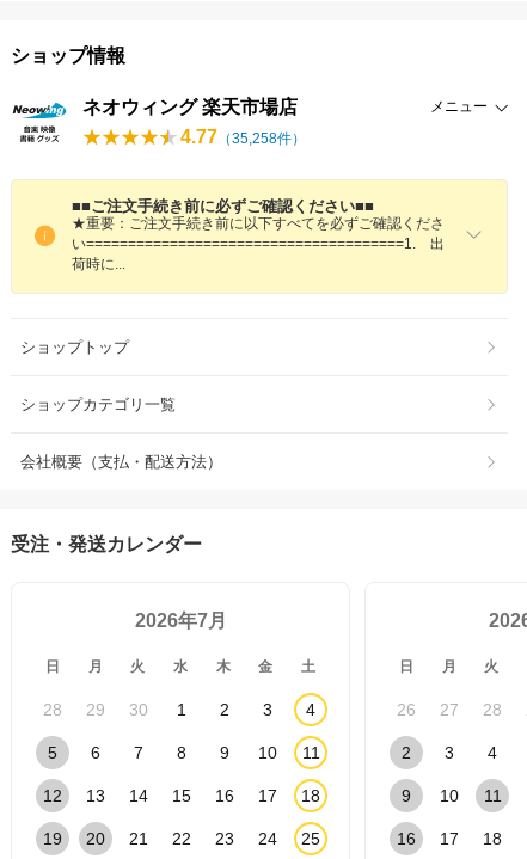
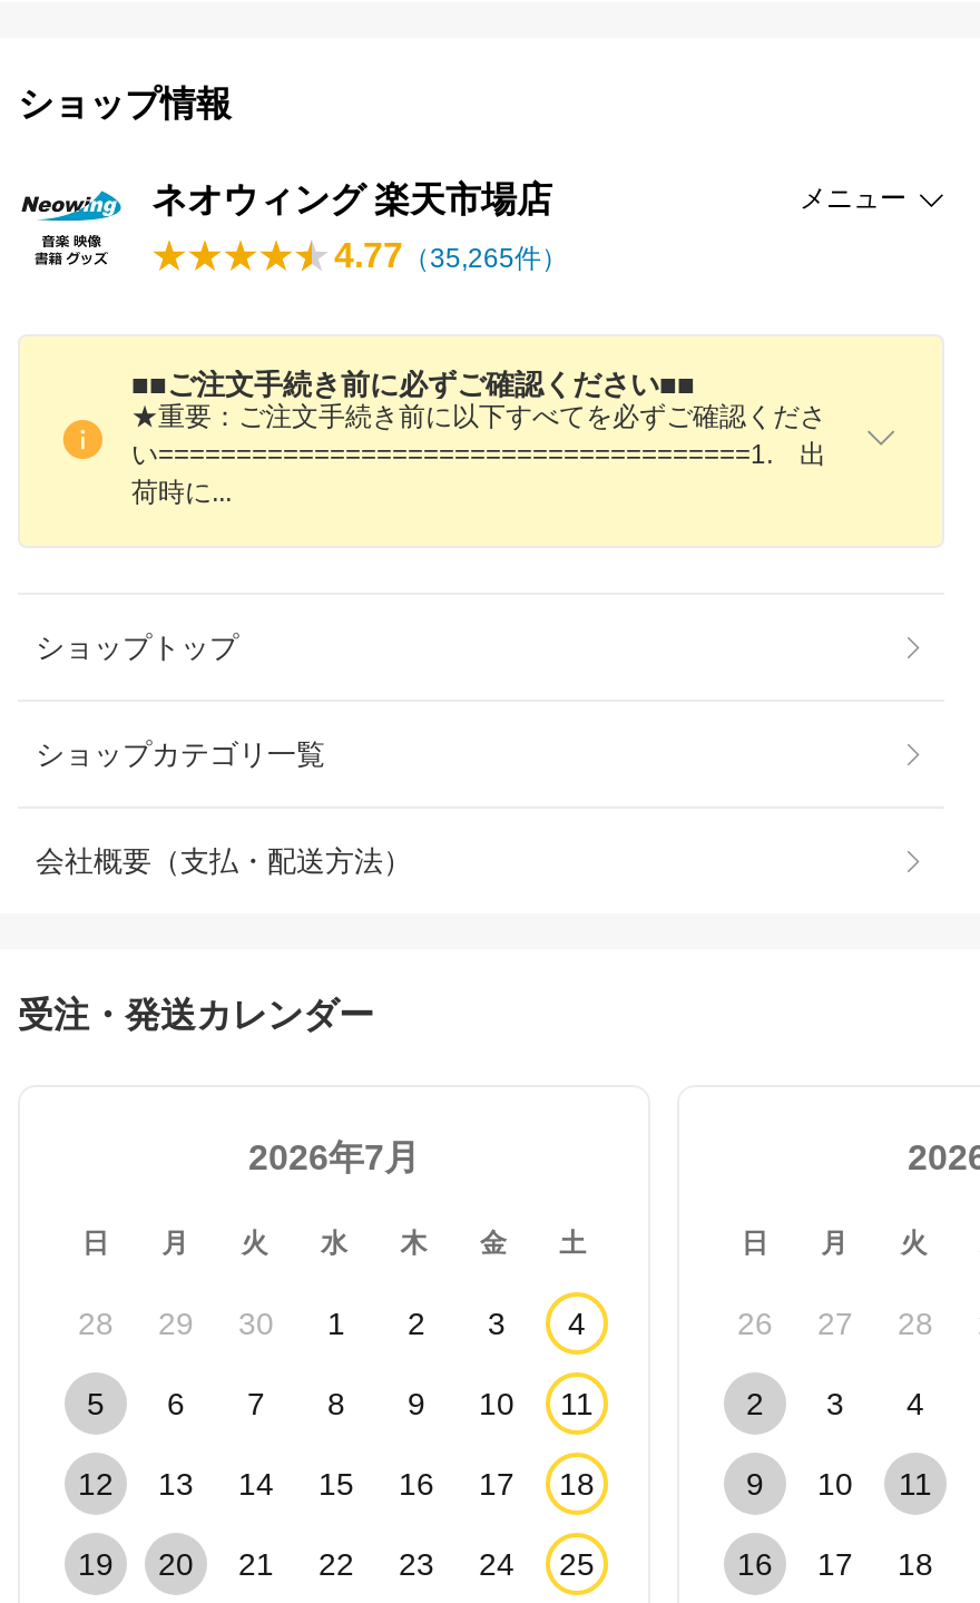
- 4.77（35,258件）
+ 4.77（35,265件）
